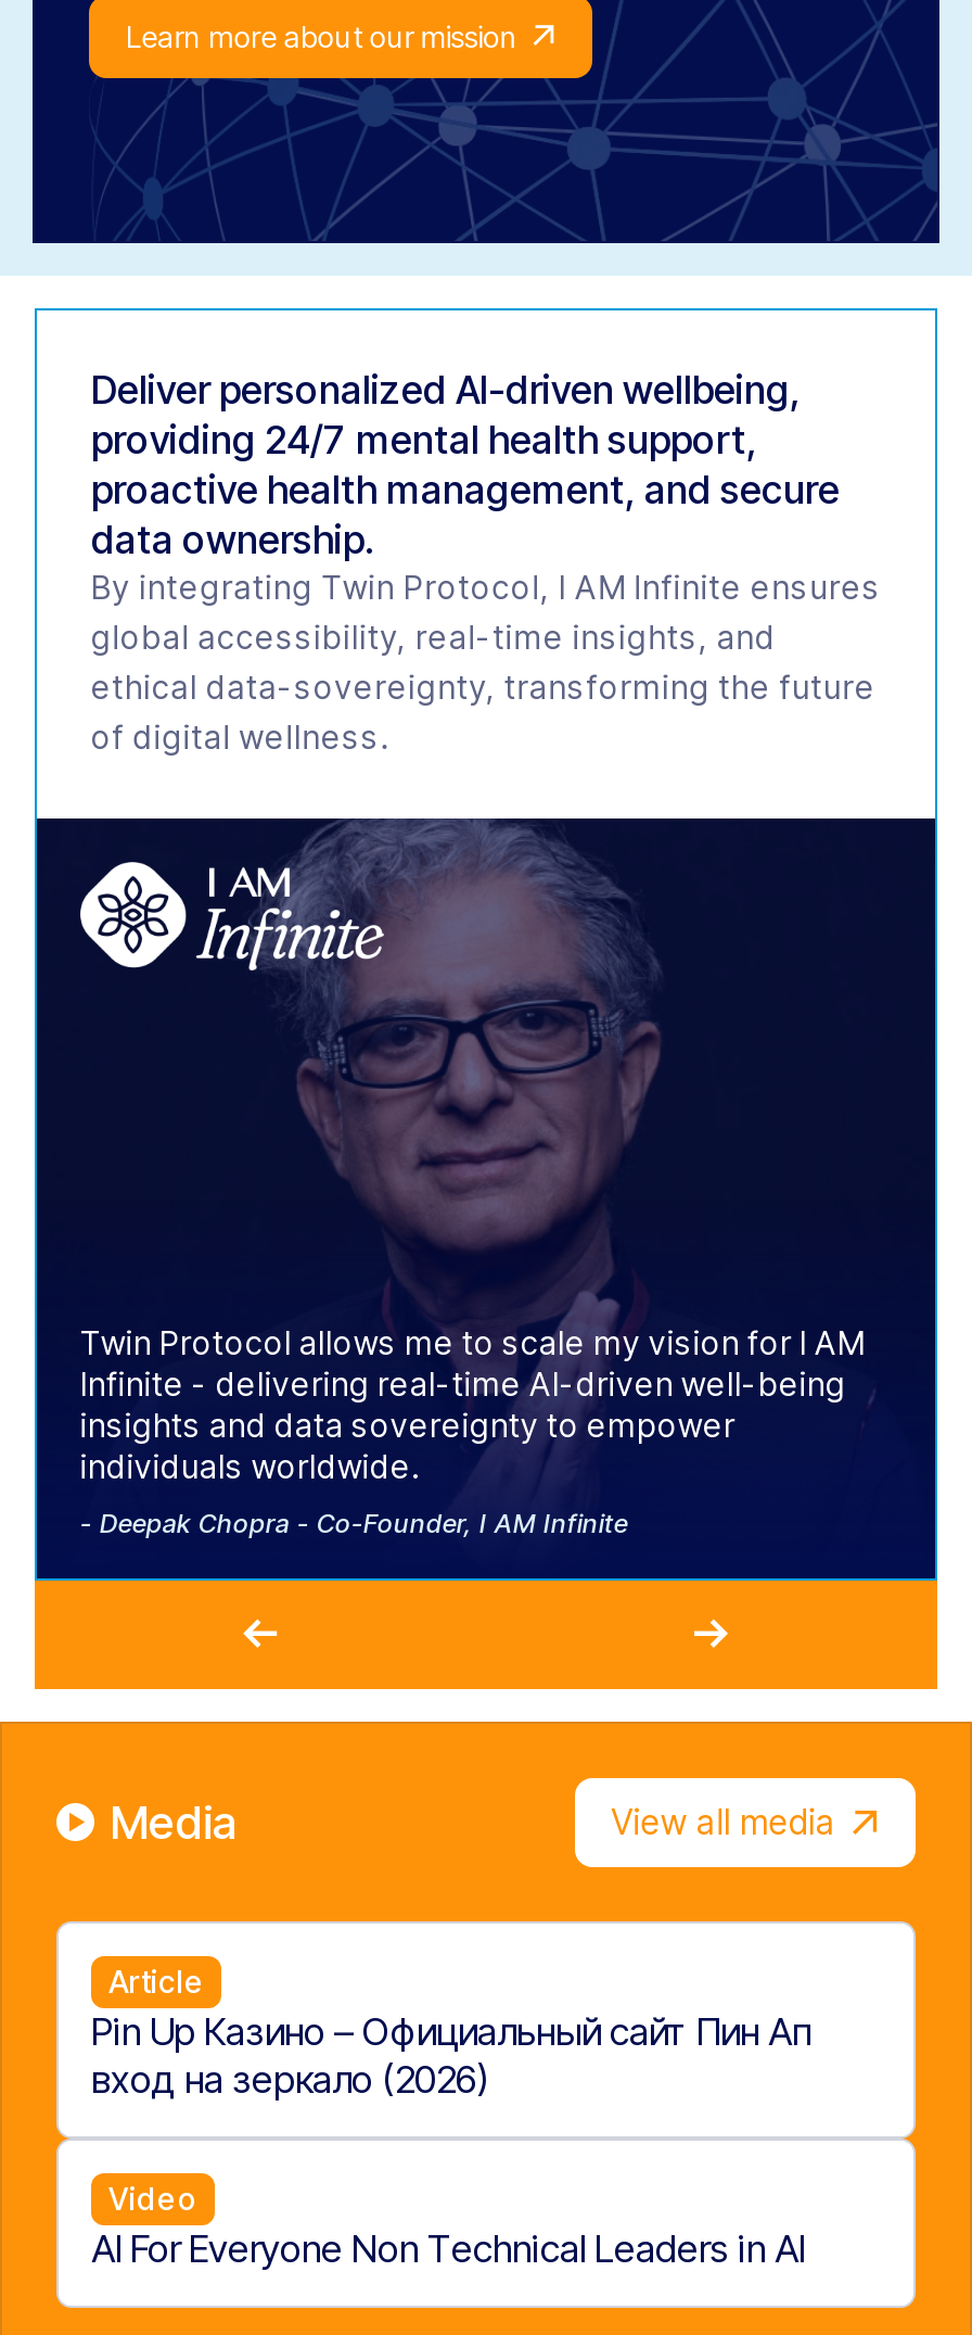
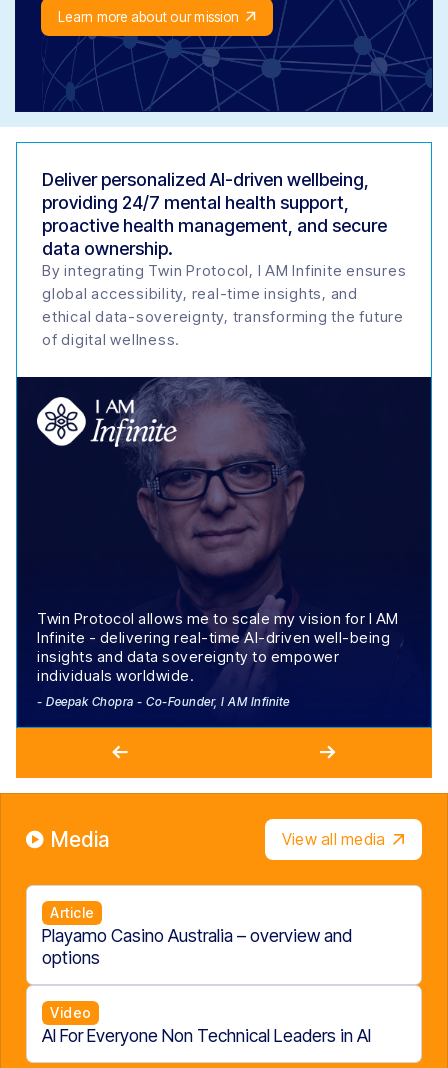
- Pin Up Казино – Официальный сайт Пин Ап
- вход на зеркало (2026)
+ Playamo Casino Australia – overview and
+ options
